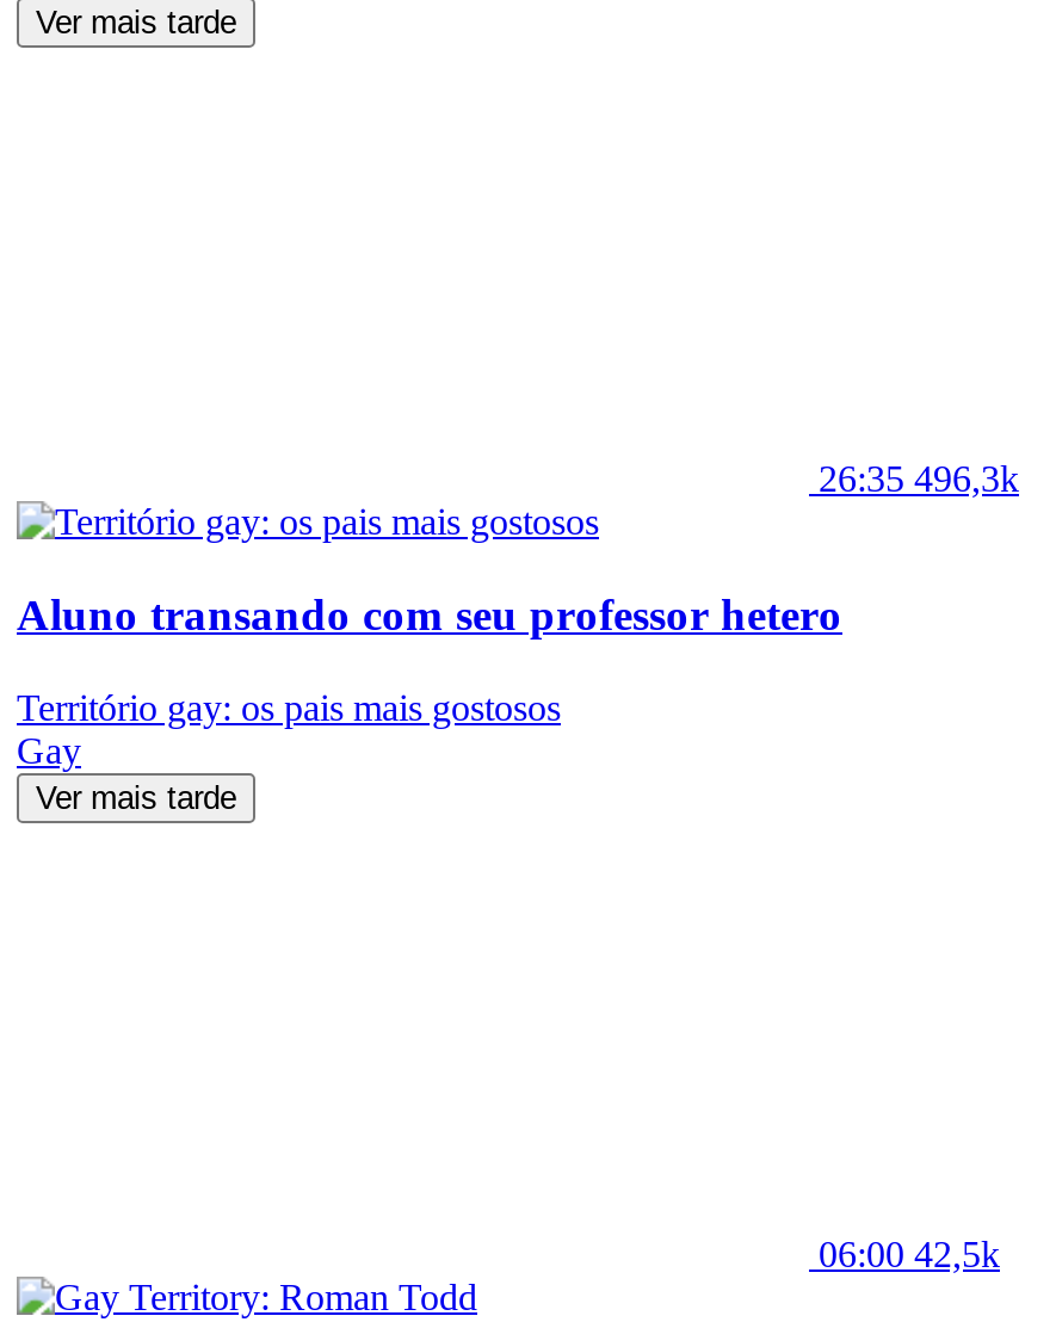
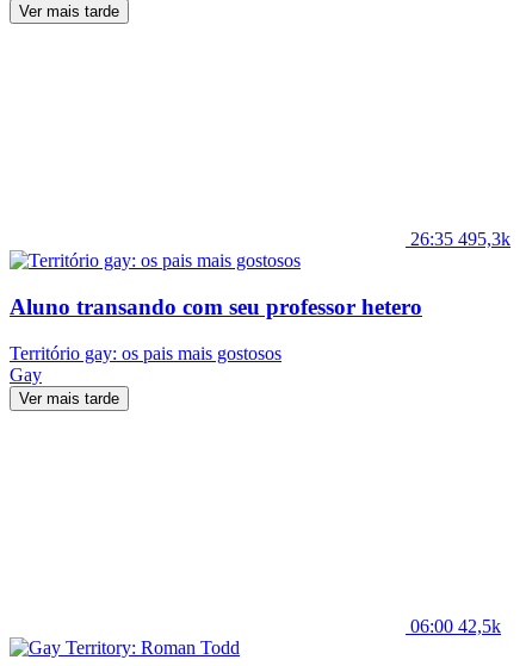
- 26:35 496,3k
+ 26:35 495,3k
